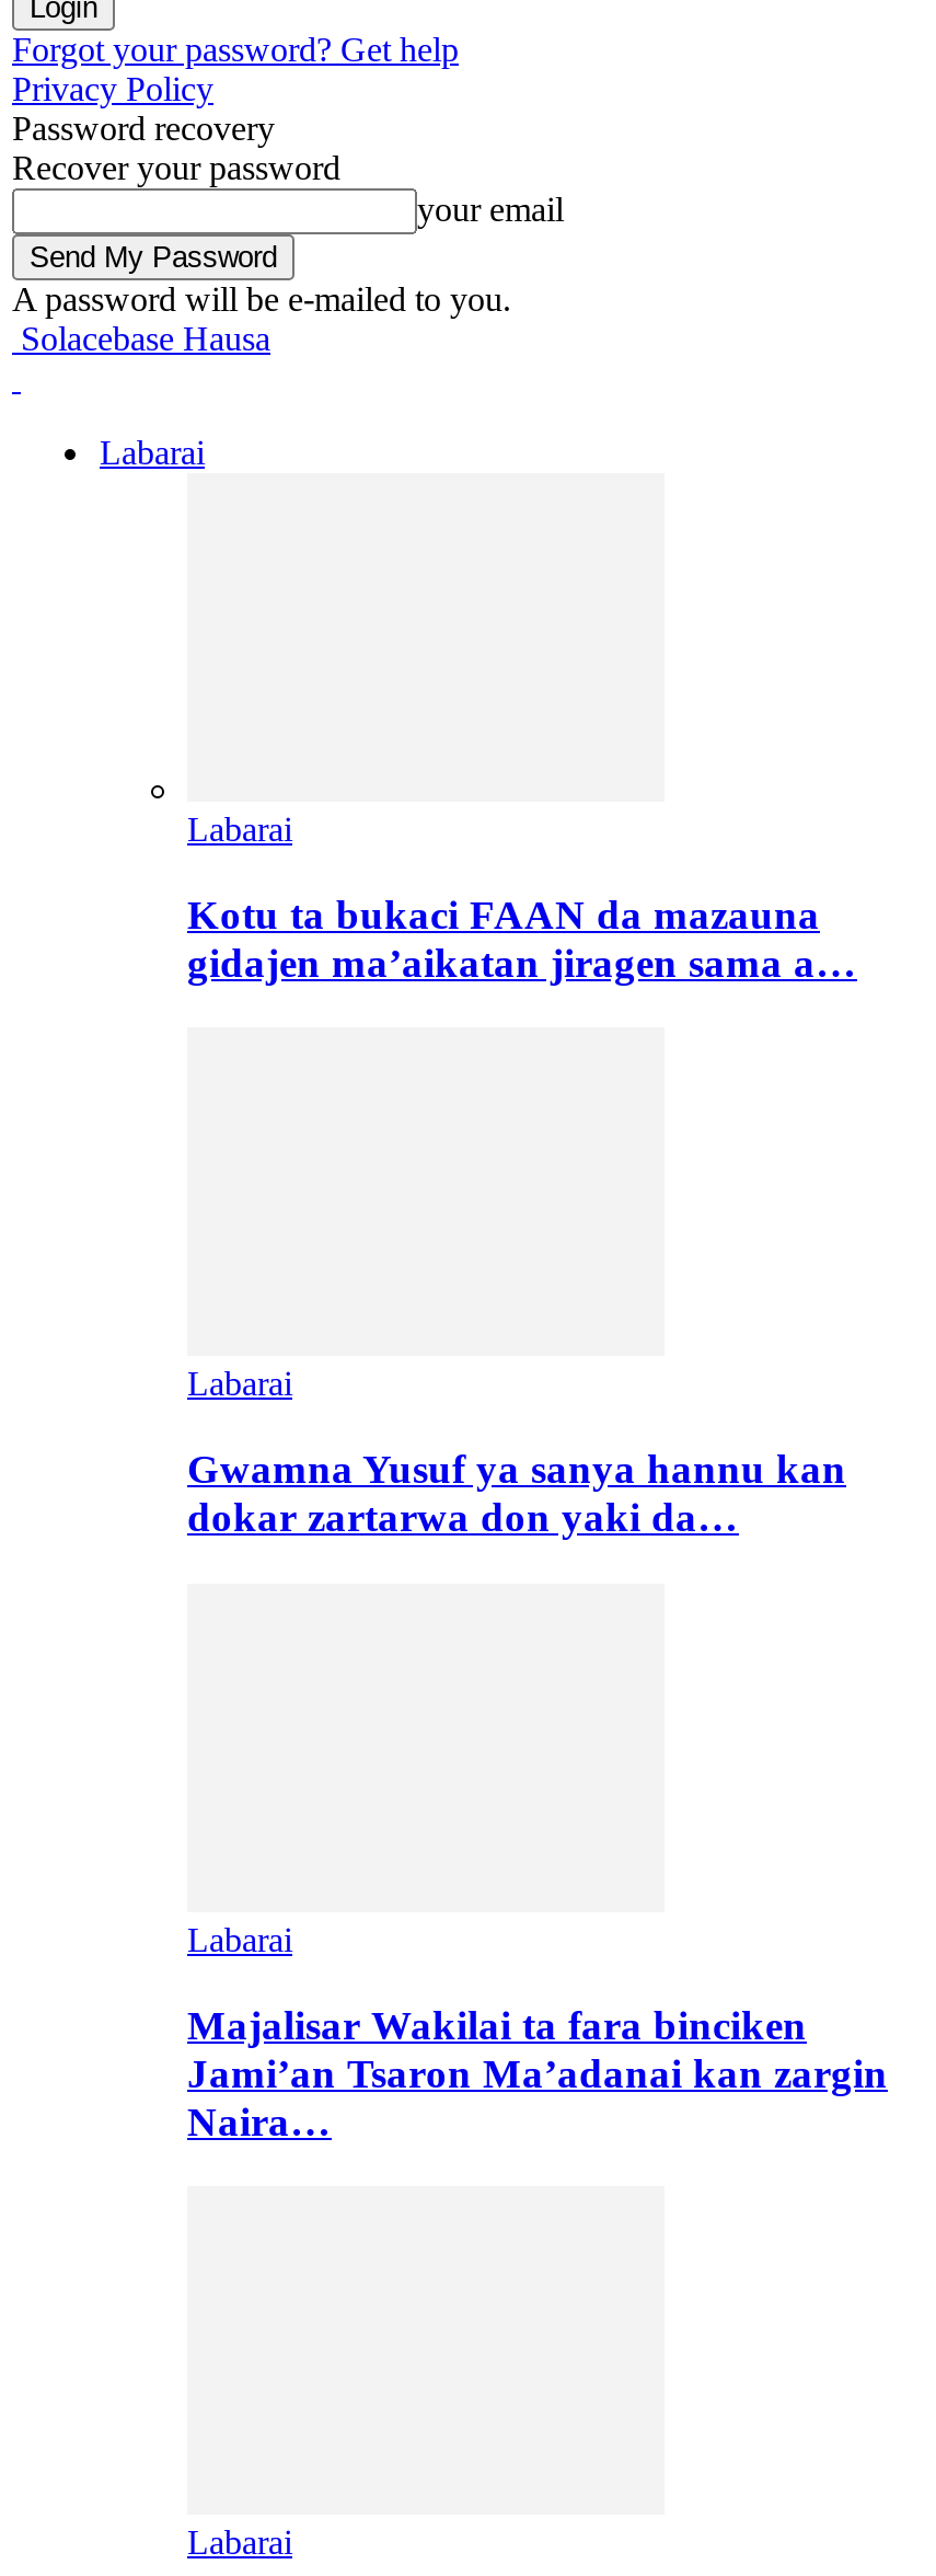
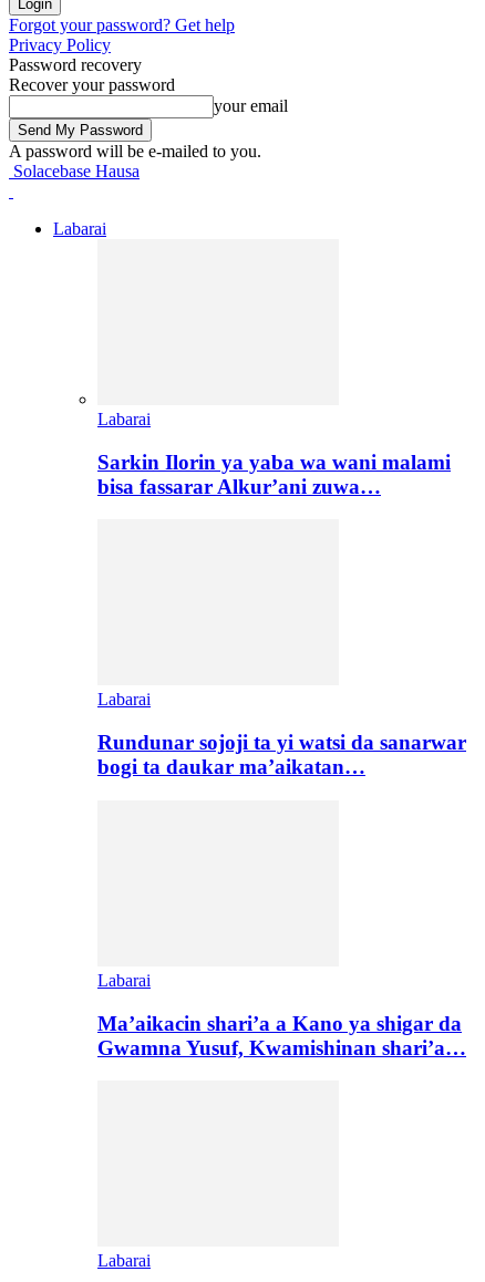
- Kotu ta bukaci FAAN da mazauna
- gidajen ma’aikatan jiragen sama a…
+ Sarkin Ilorin ya yaba wa wani malami
+ bisa fassarar Alkur’ani zuwa…

- Gwamna Yusuf ya sanya hannu kan
- dokar zartarwa don yaki da…
+ Rundunar sojoji ta yi watsi da sanarwar
+ bogi ta daukar ma’aikatan…

- Majalisar Wakilai ta fara binciken
- Jami’an Tsaron Ma’adanai kan zargin
- Naira…
+ Ma’aikacin shari’a a Kano ya shigar da
+ Gwamna Yusuf, Kwamishinan shari’a…
